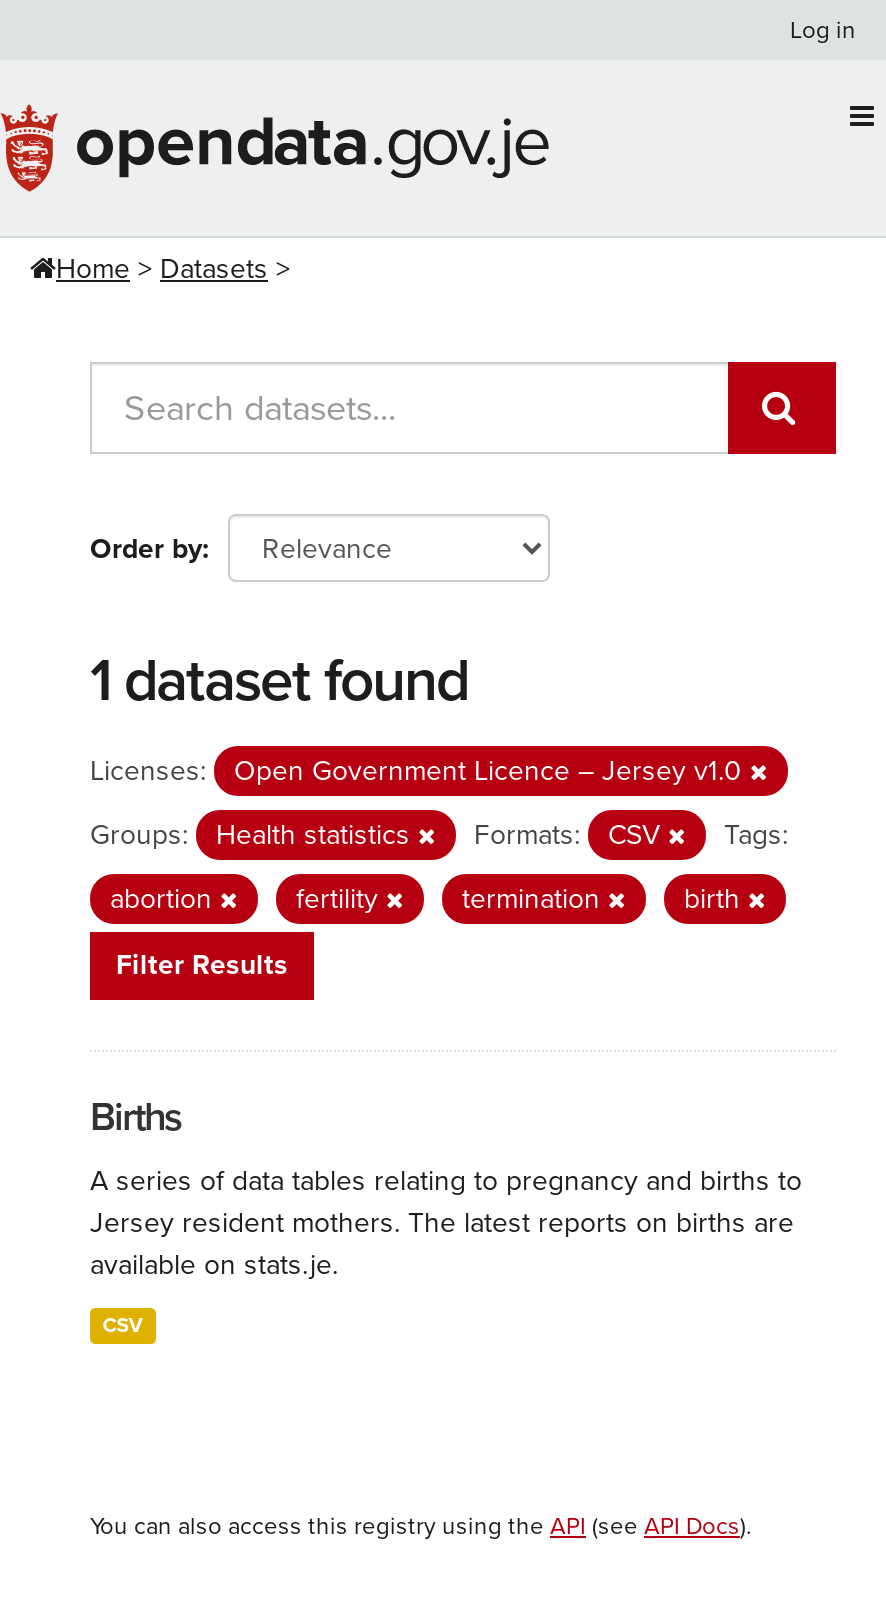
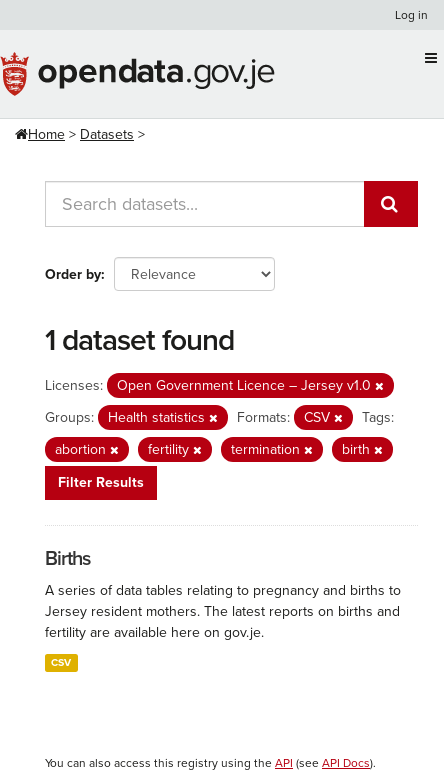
- Jersey resident mothers. The latest reports on births are
- available on stats.je.
+ Jersey resident mothers. The latest reports on births and
+ fertility are available here on gov.je.
